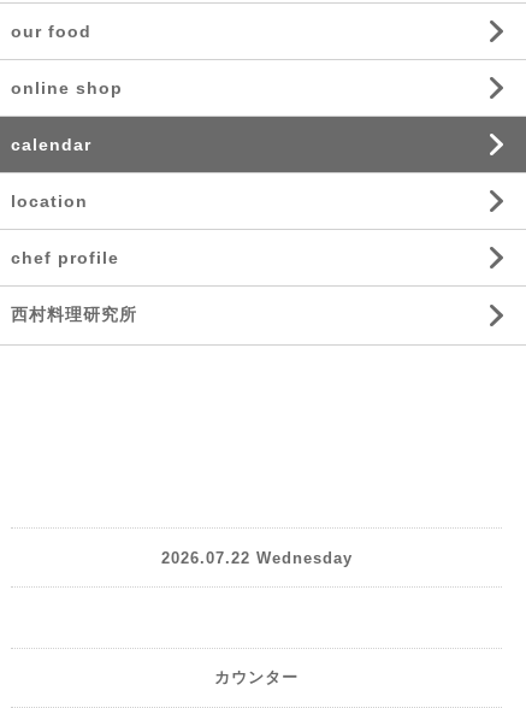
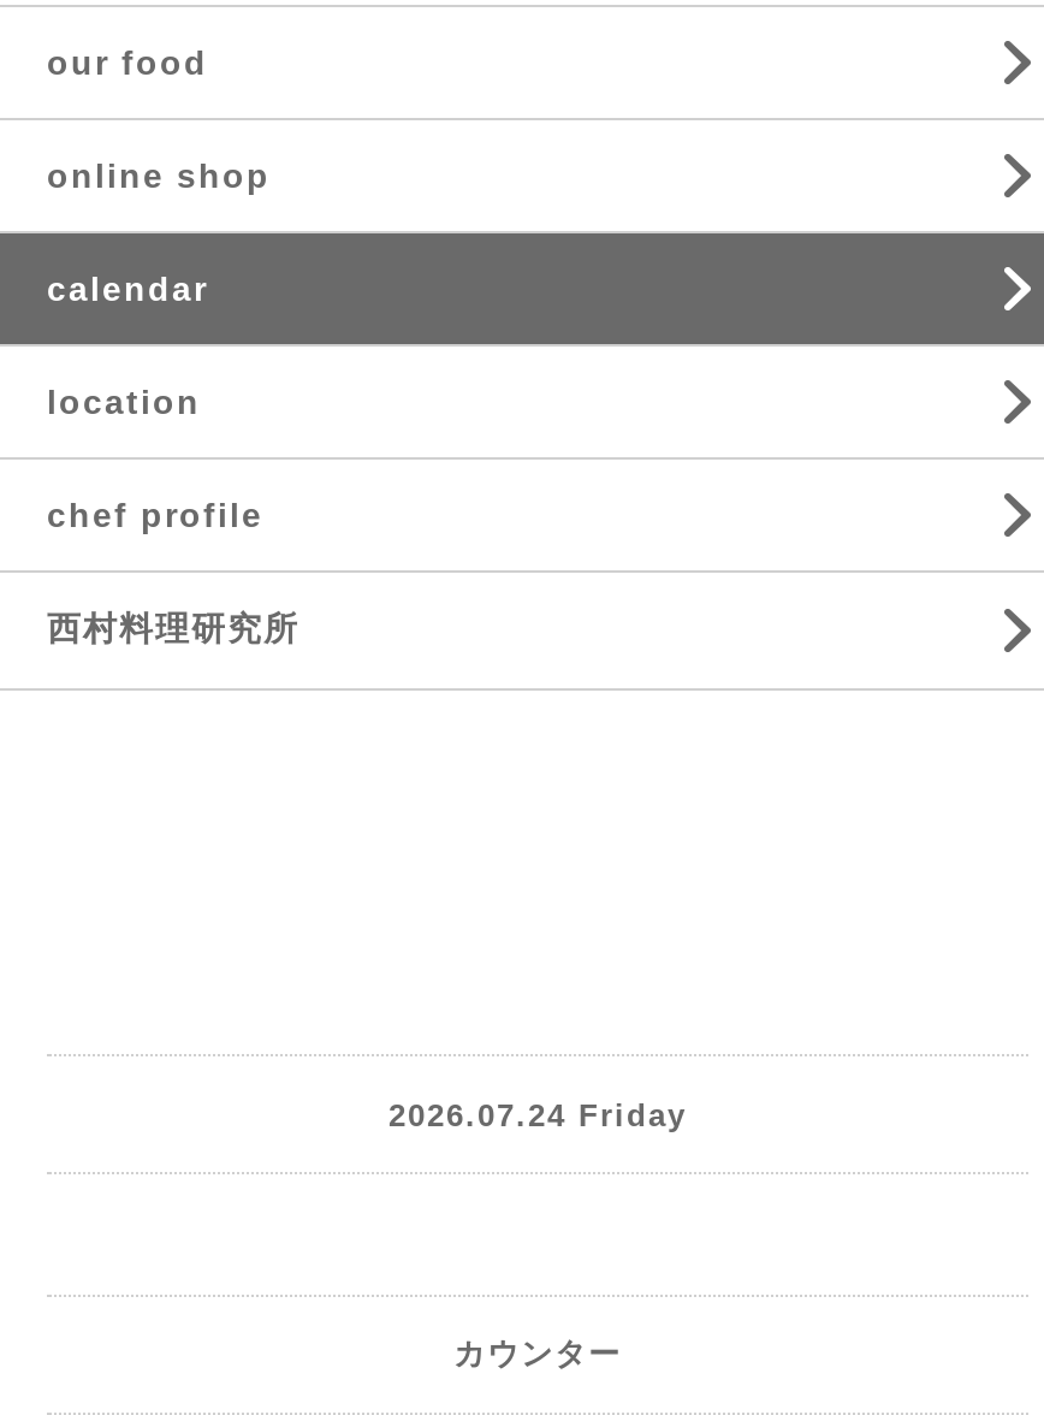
- 2026.07.22 Wednesday
+ 2026.07.24 Friday
